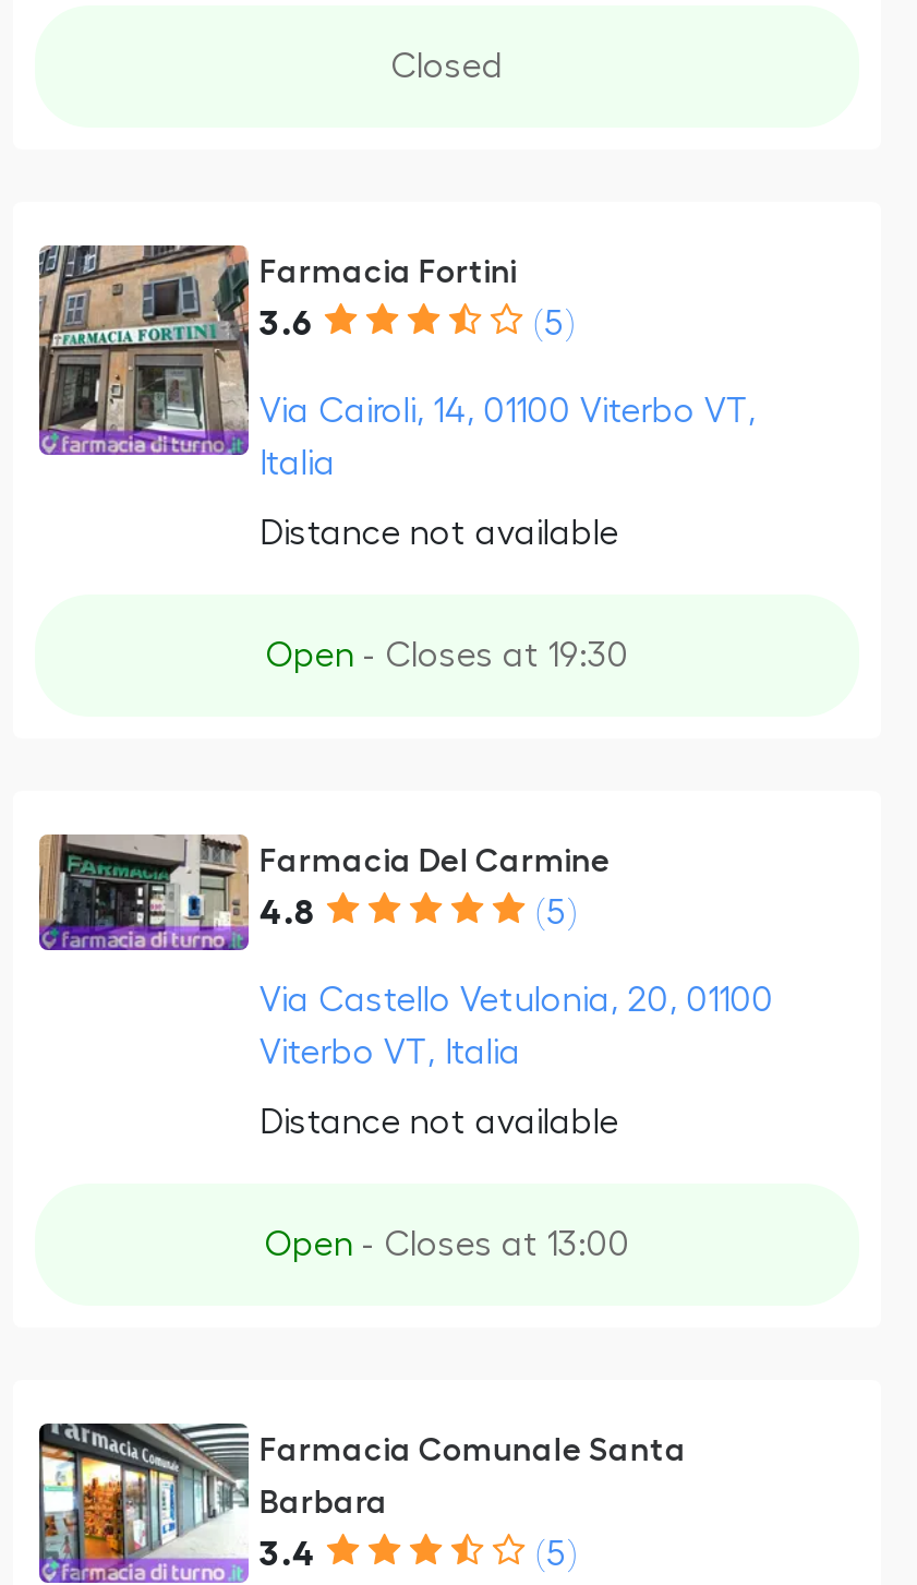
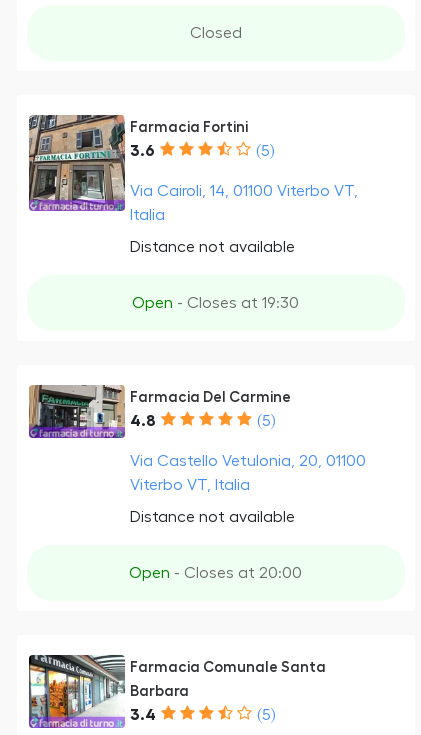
- Open - Closes at 13:00
+ Open - Closes at 20:00
